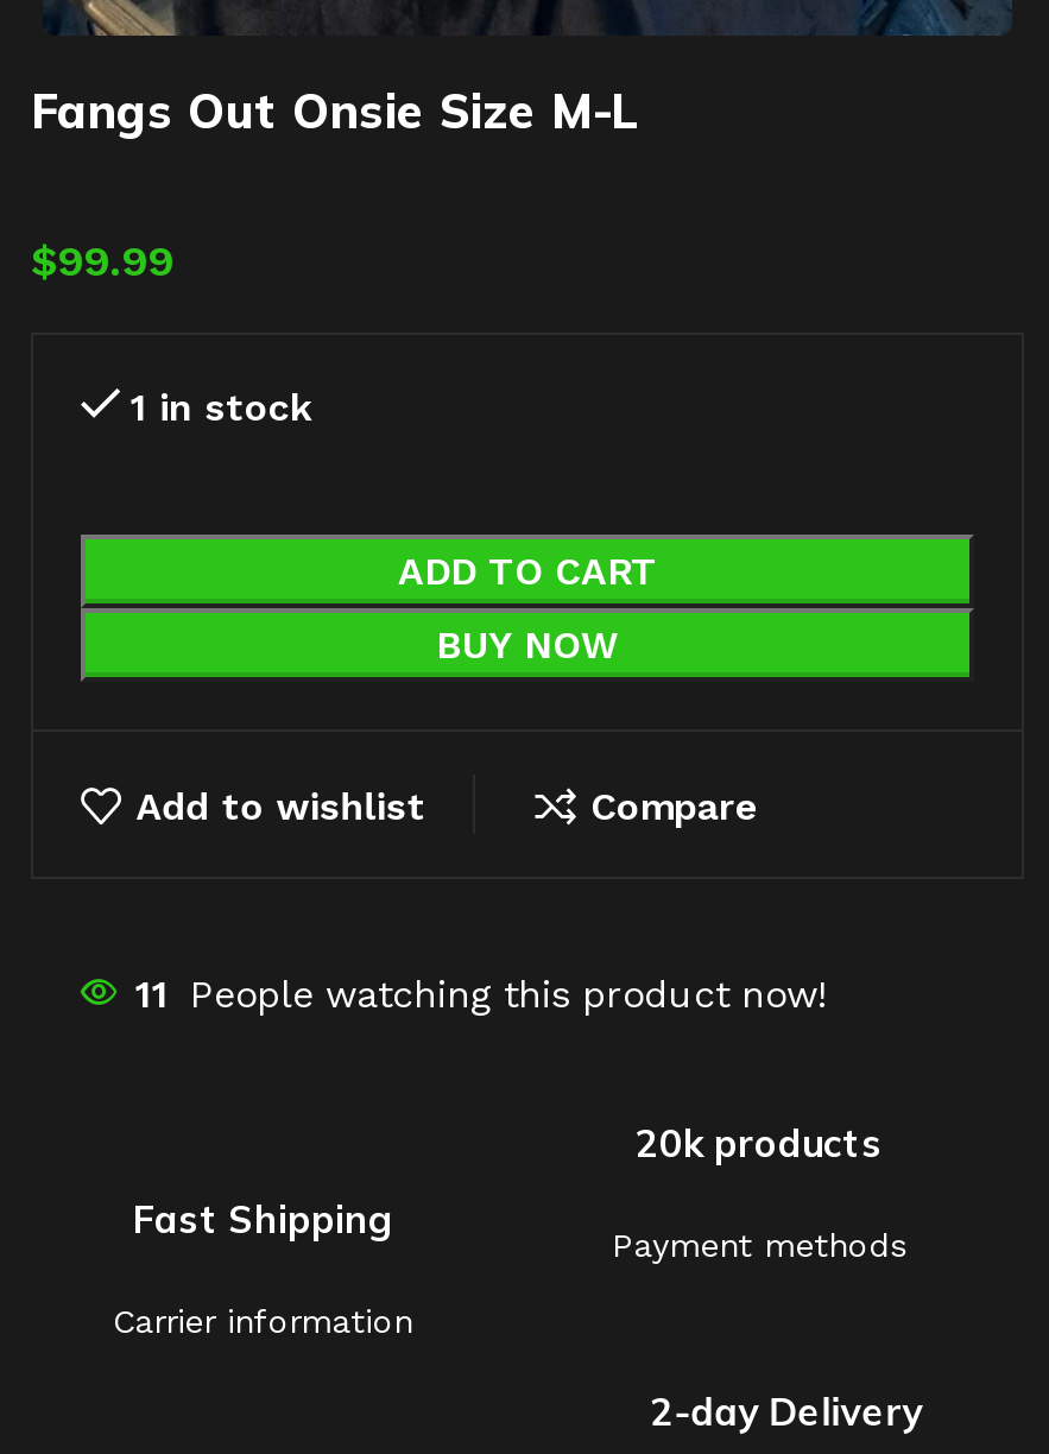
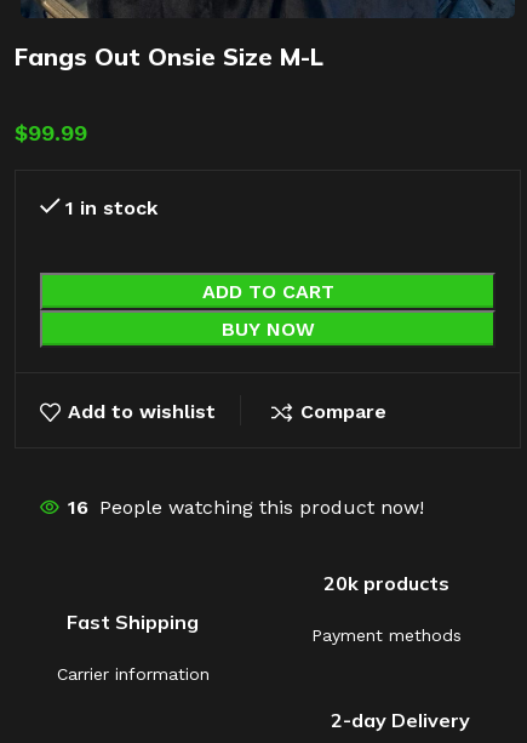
- 11 People watching this product now!
+ 16 People watching this product now!
